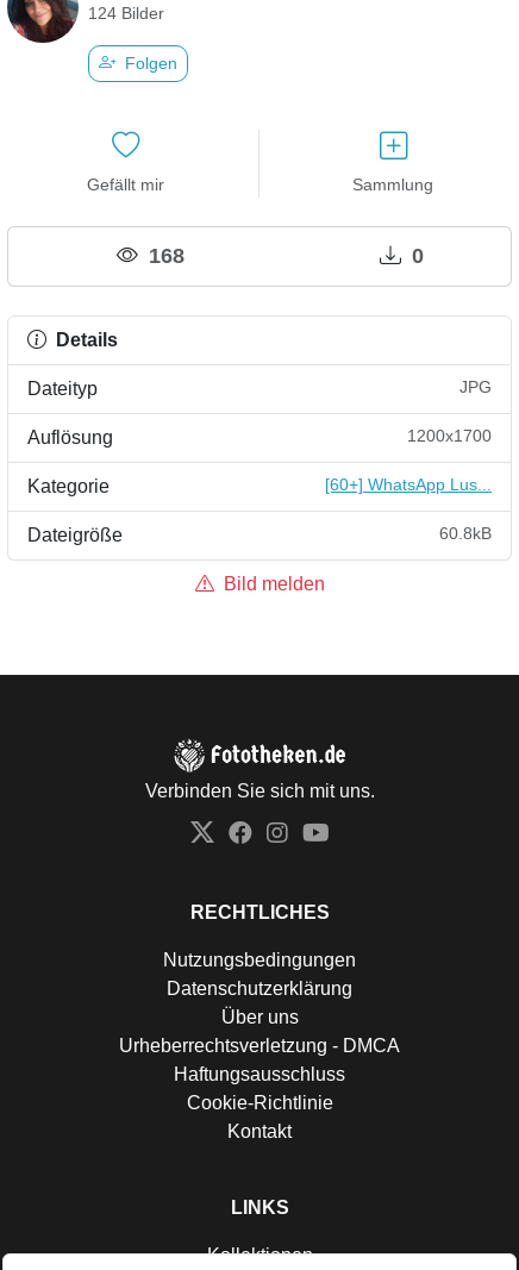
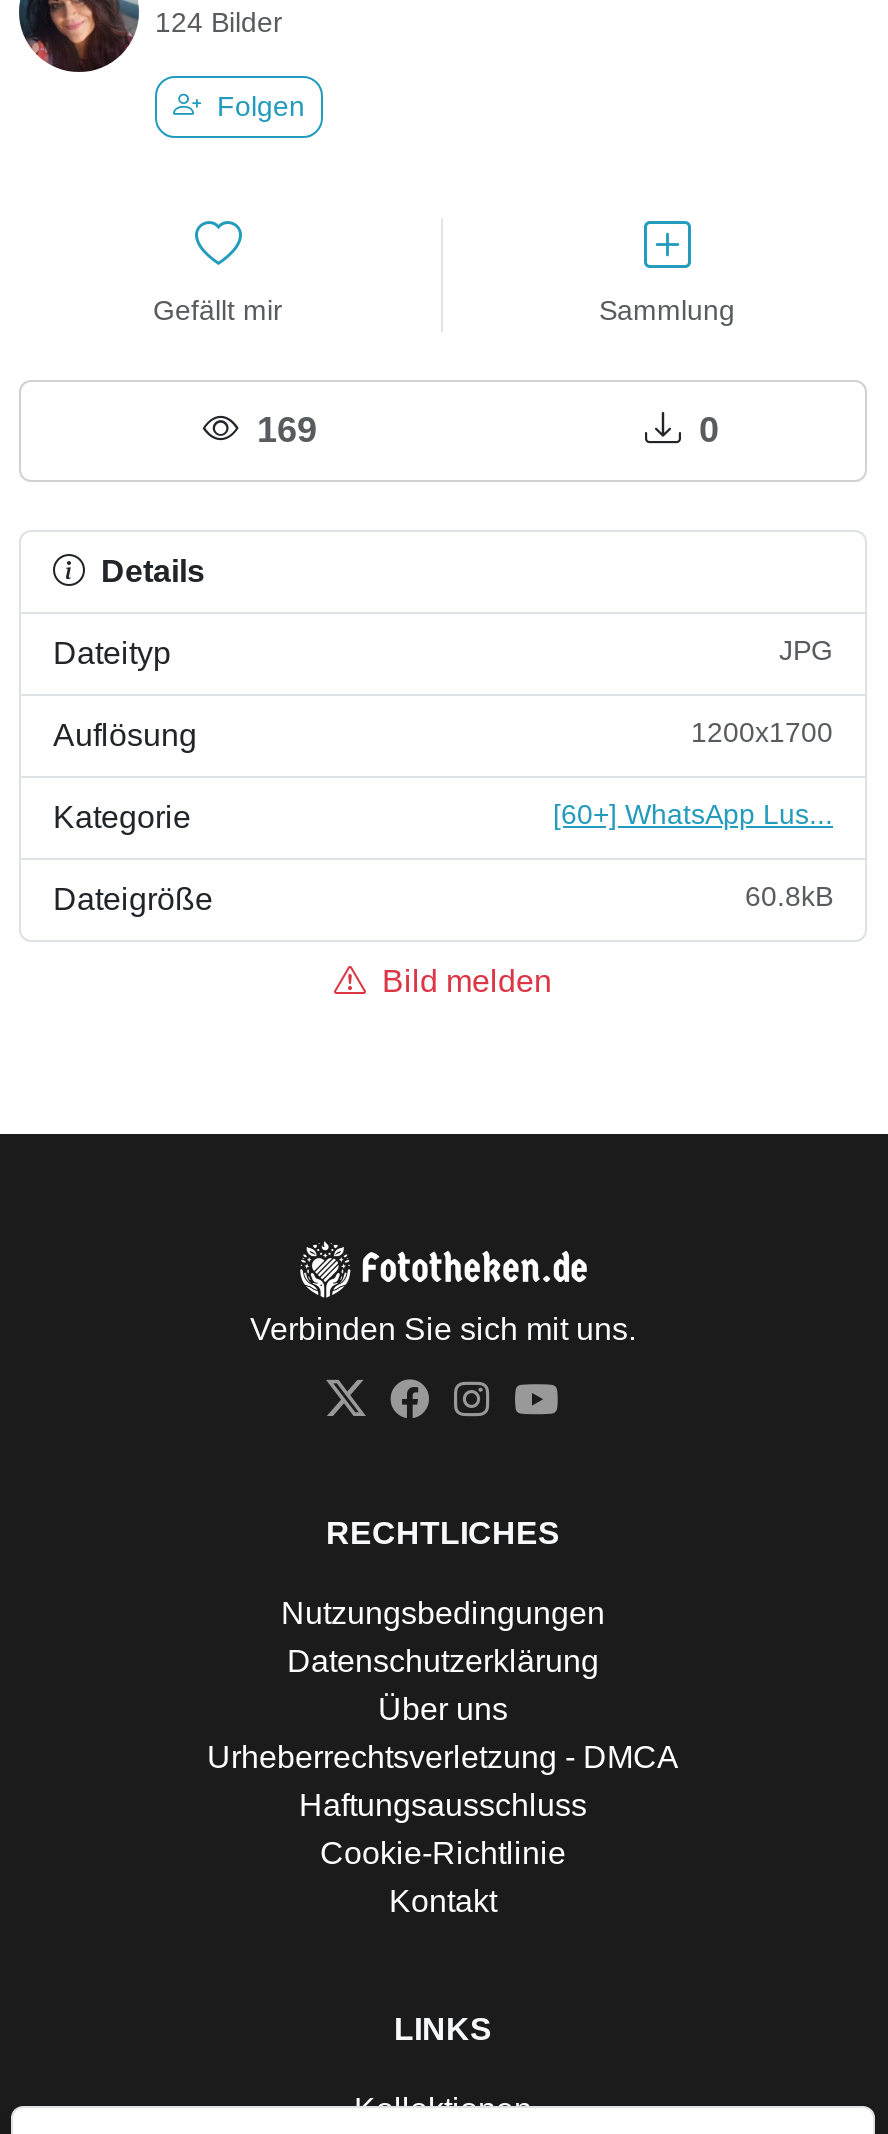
- 168
+ 169
